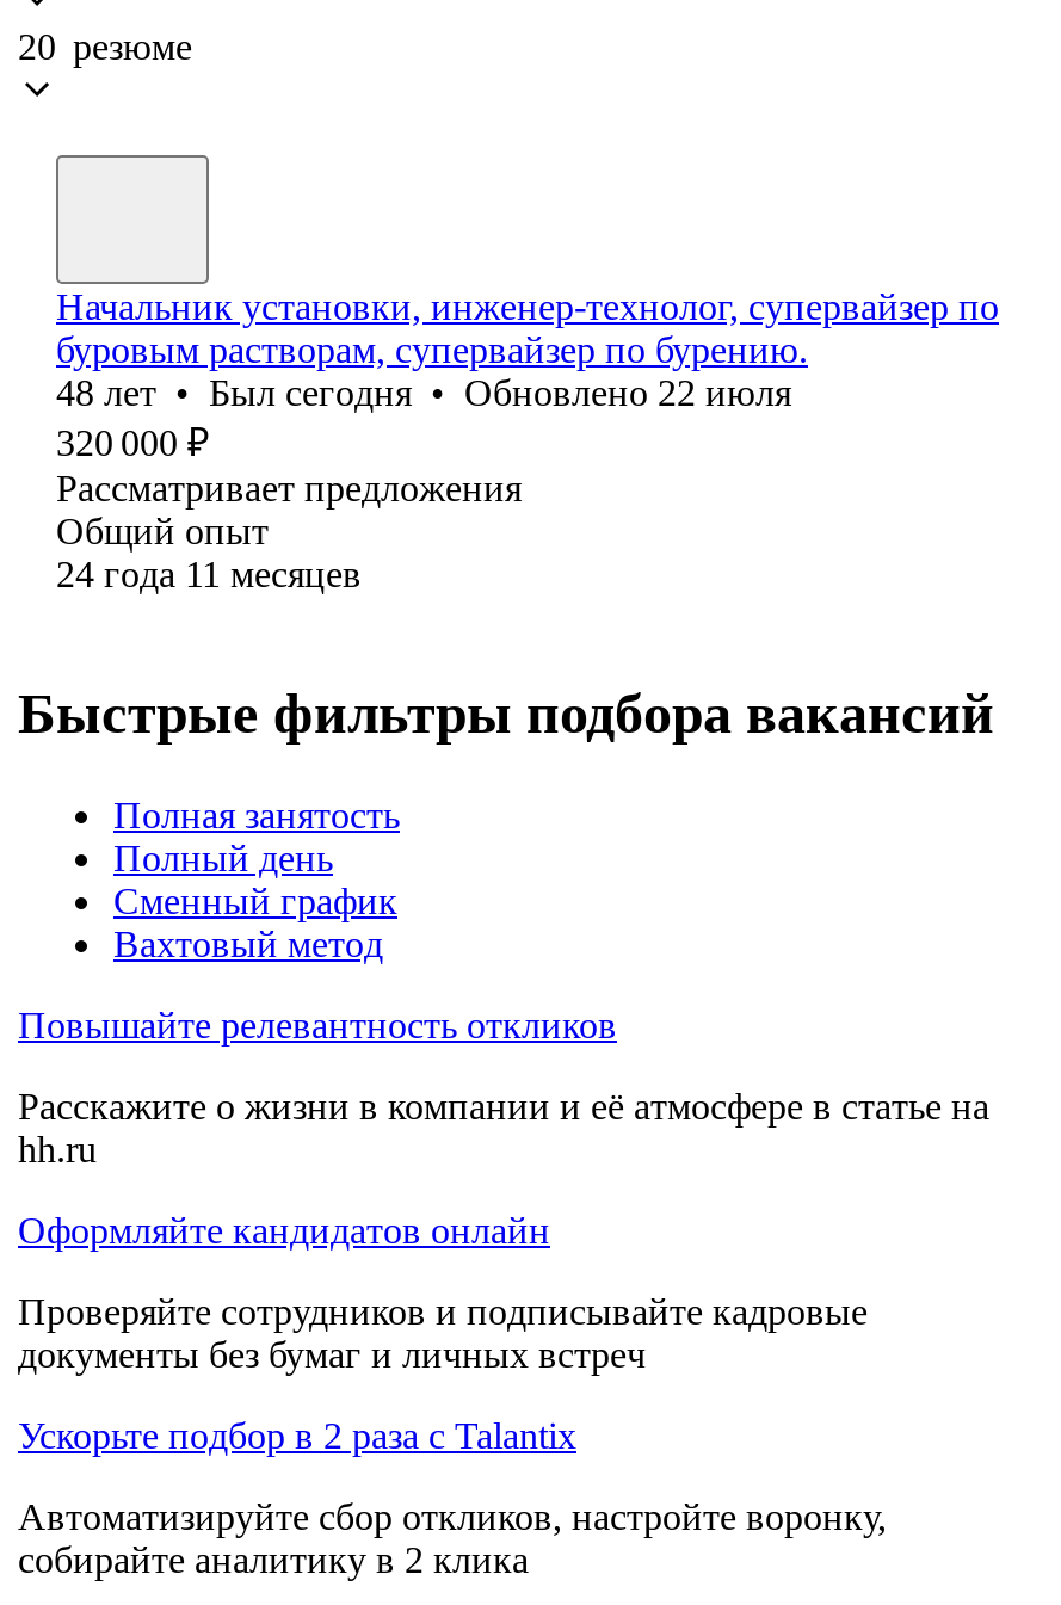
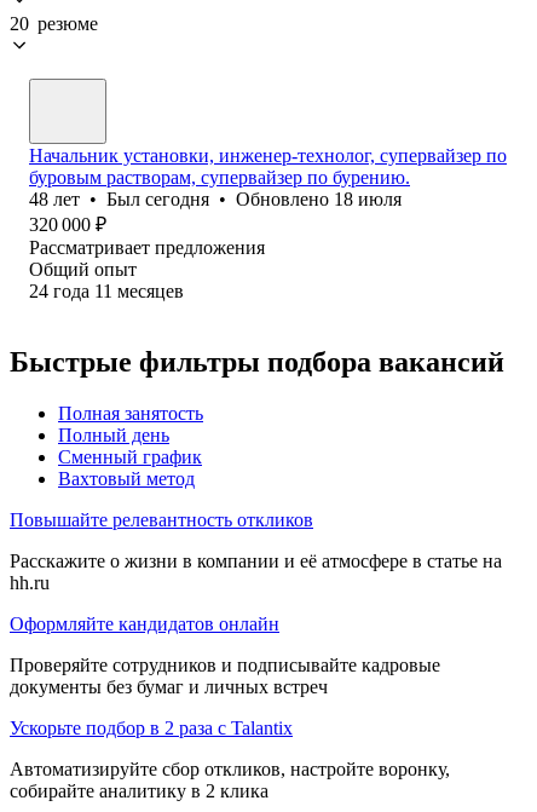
- 48 лет • Был сегодня • Обновлено 22 июля
+ 48 лет • Был сегодня • Обновлено 18 июля
